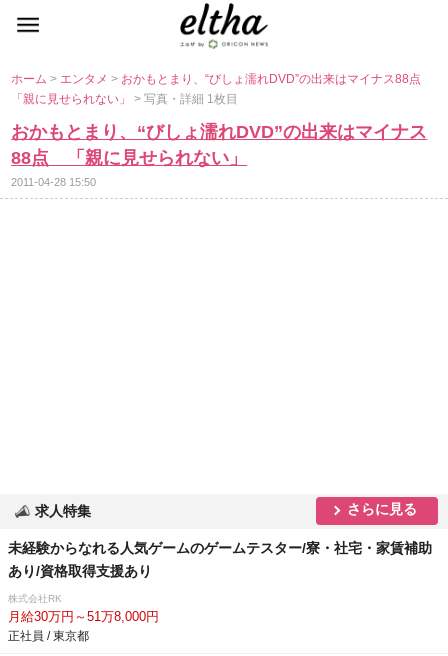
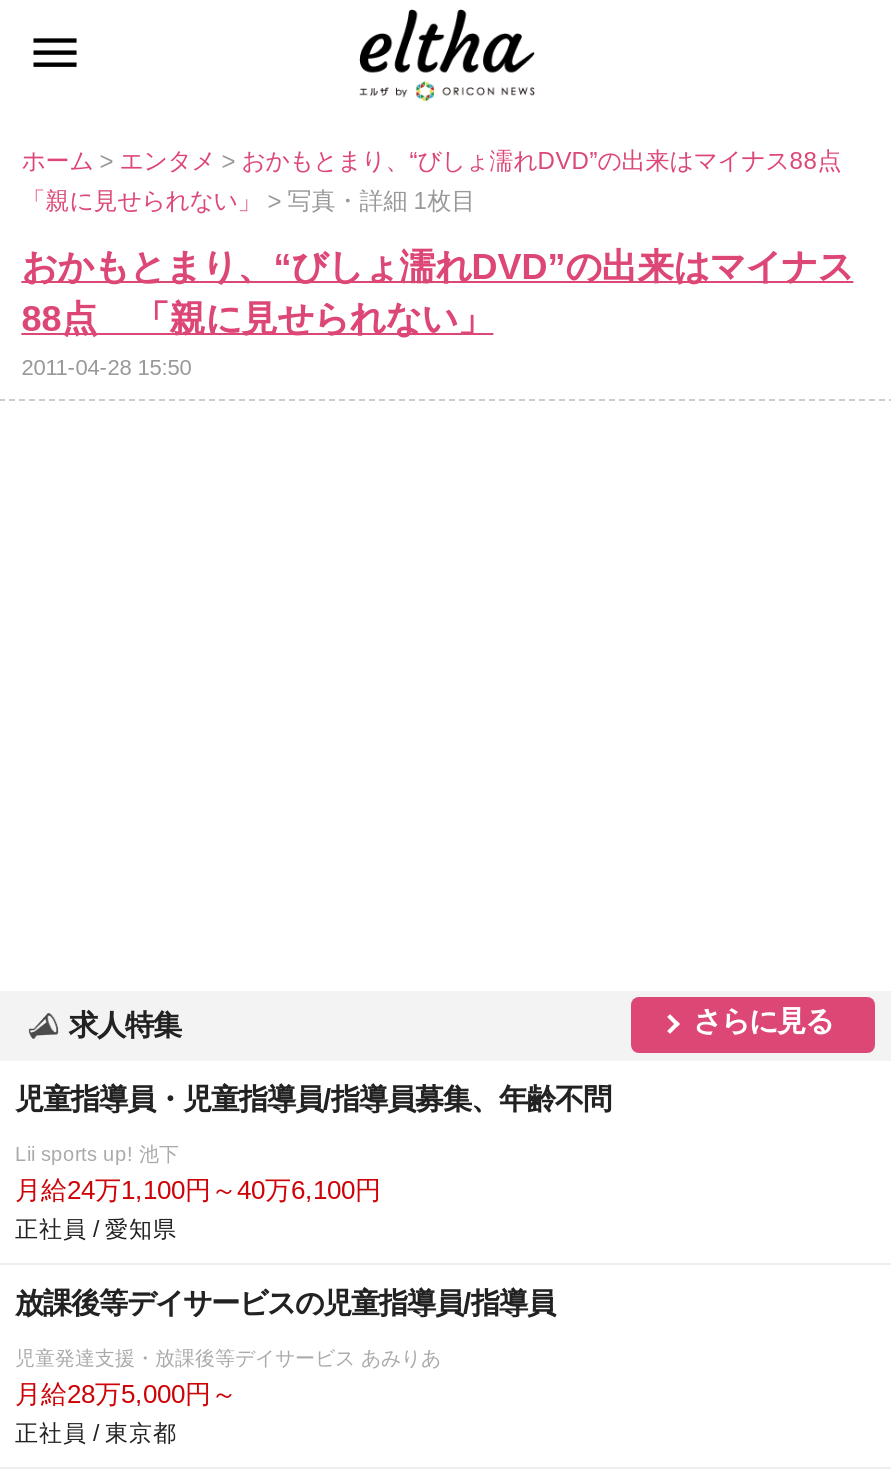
- 未経験からなれる人気ゲームのゲームテスター/寮・社宅・家賃補助
- あり/資格取得支援あり
- 株式会社RK
- 月給30万円～51万8,000円
+ 児童指導員・児童指導員/指導員募集、年齢不問
+ Lii sports up! 池下
+ 月給24万1,100円～40万6,100円
+ 正社員 / 愛知県
+ 放課後等デイサービスの児童指導員/指導員
+ 児童発達支援・放課後等デイサービス あみりあ
+ 月給28万5,000円～
